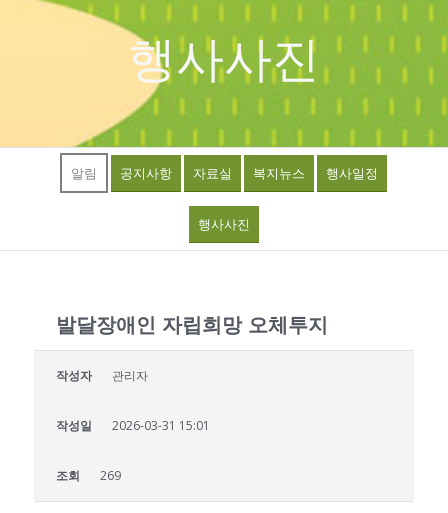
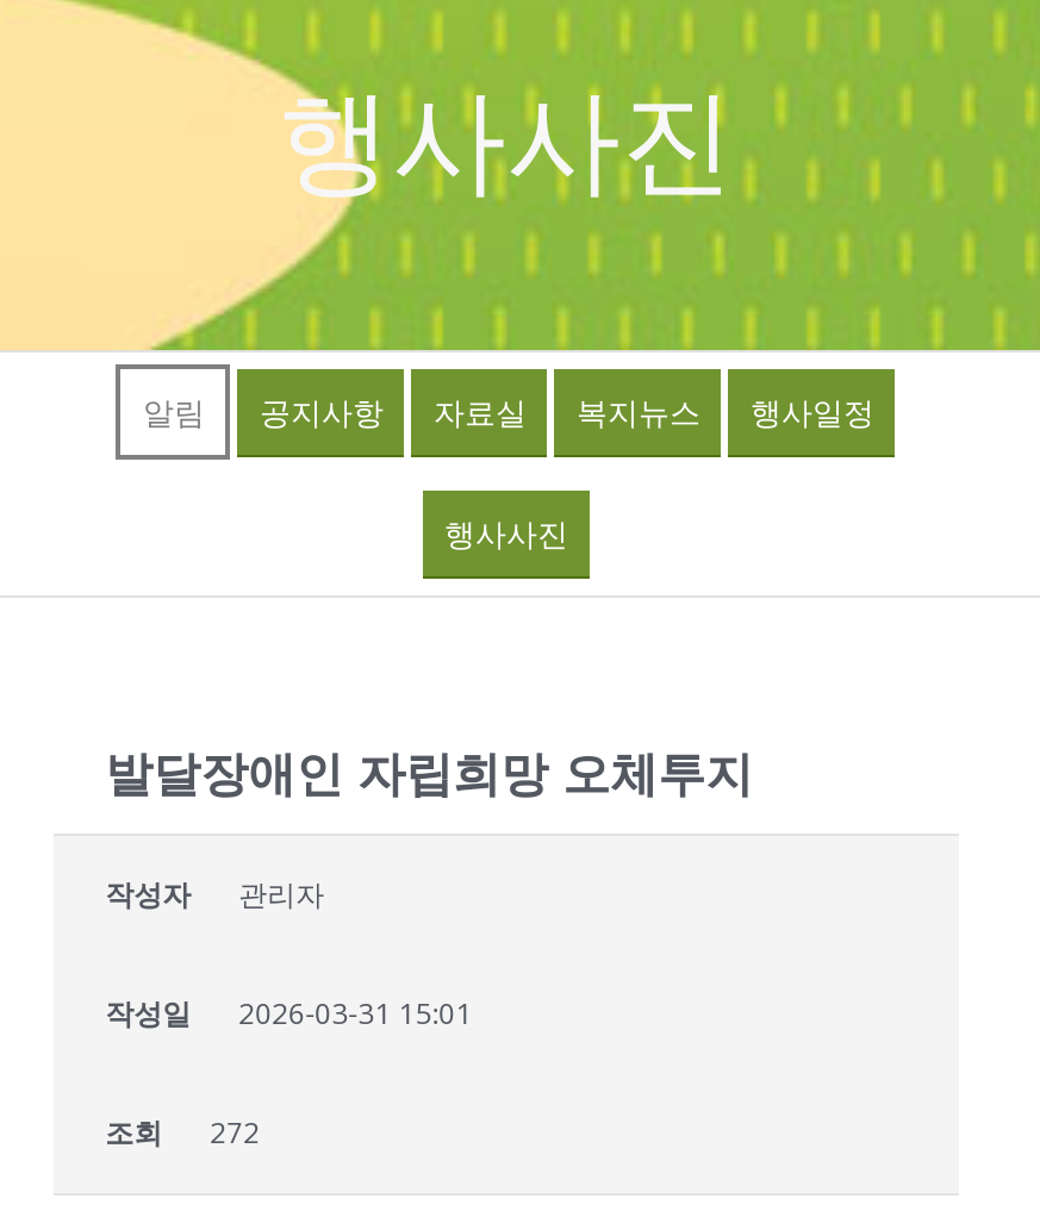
- 조회 269
+ 조회 272
